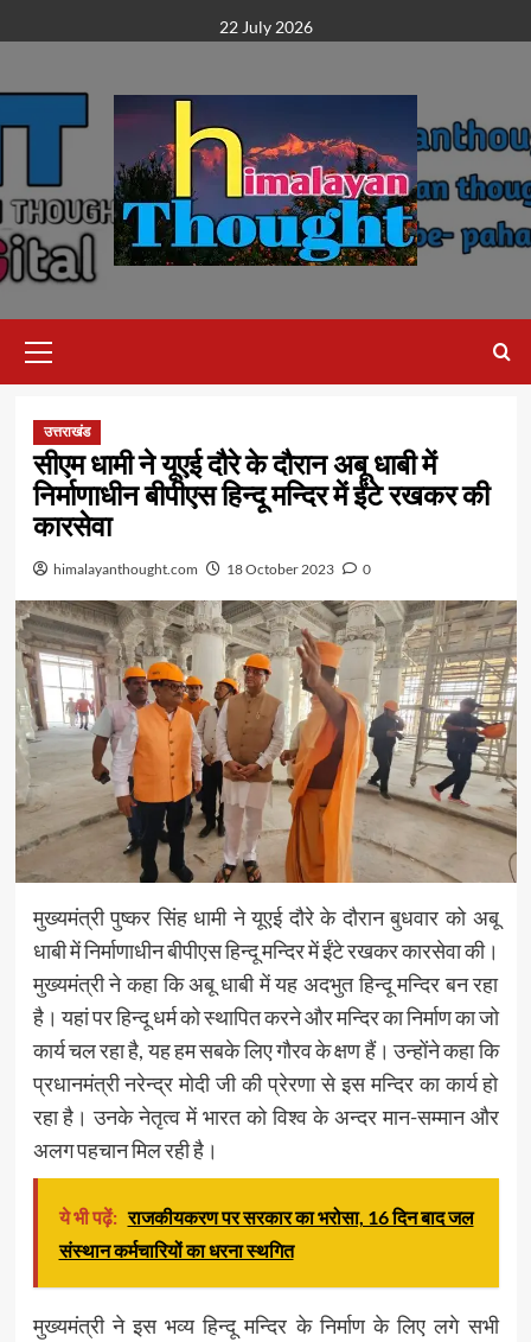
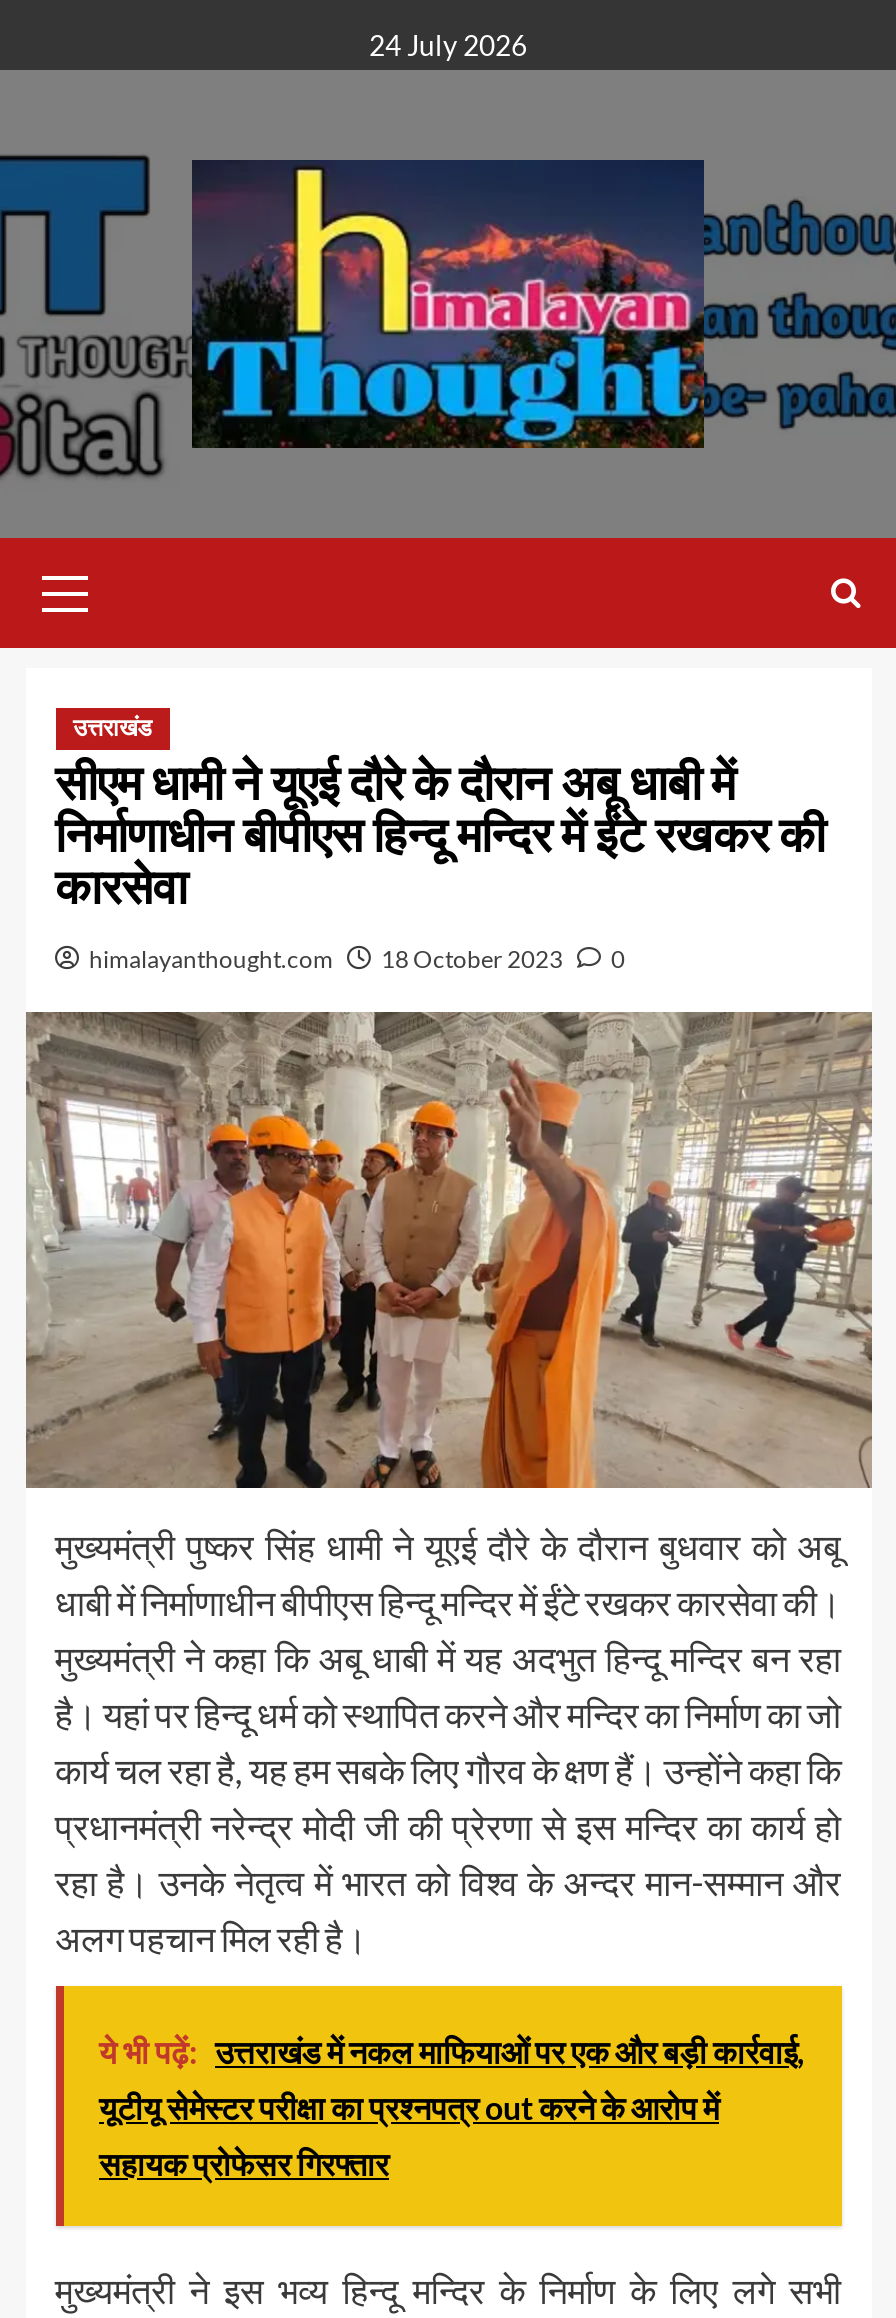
- 22 July 2026
+ 24 July 2026

- ये भी पढ़ें: राजकीयकरण पर सरकार का भरोसा, 16 दिन बाद जल
- संस्थान कर्मचारियों का धरना स्थगित
+ ये भी पढ़ें: उत्तराखंड में नकल माफियाओं पर एक और बड़ी कार्रवाई,
+ यूटीयू सेमेस्टर परीक्षा का प्रश्नपत्र out करने के आरोप में
+ सहायक प्रोफेसर गिरफ्तार
